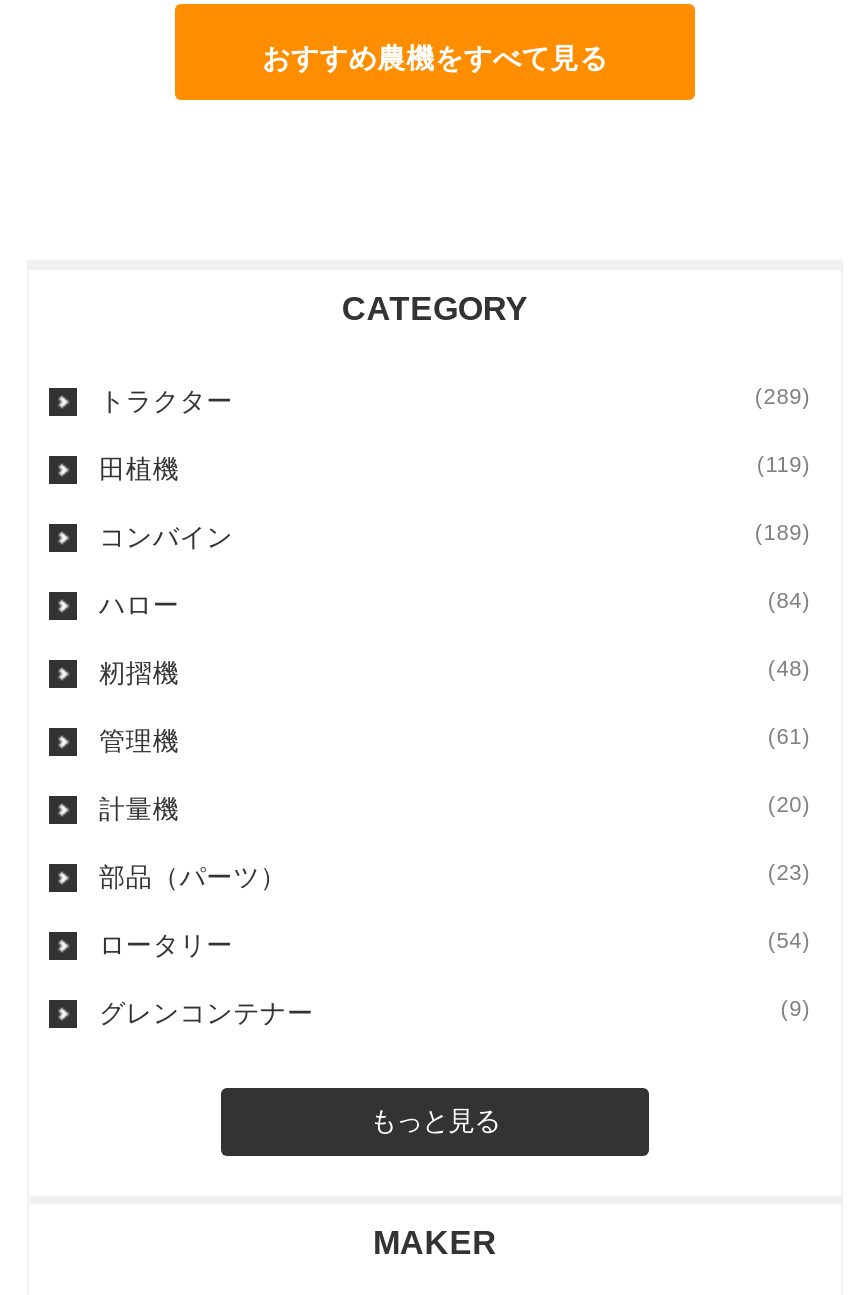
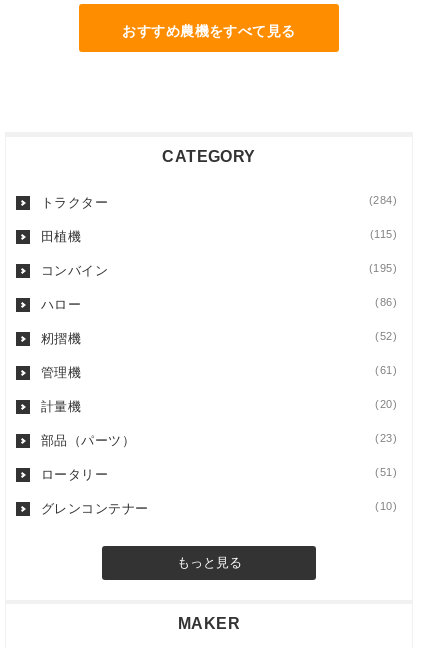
- (289)
+ (284)

- (119)
+ (115)

- (189)
+ (195)

- (84)
+ (86)

- (48)
+ (52)

- (54)
+ (51)

- (9)
+ (10)
